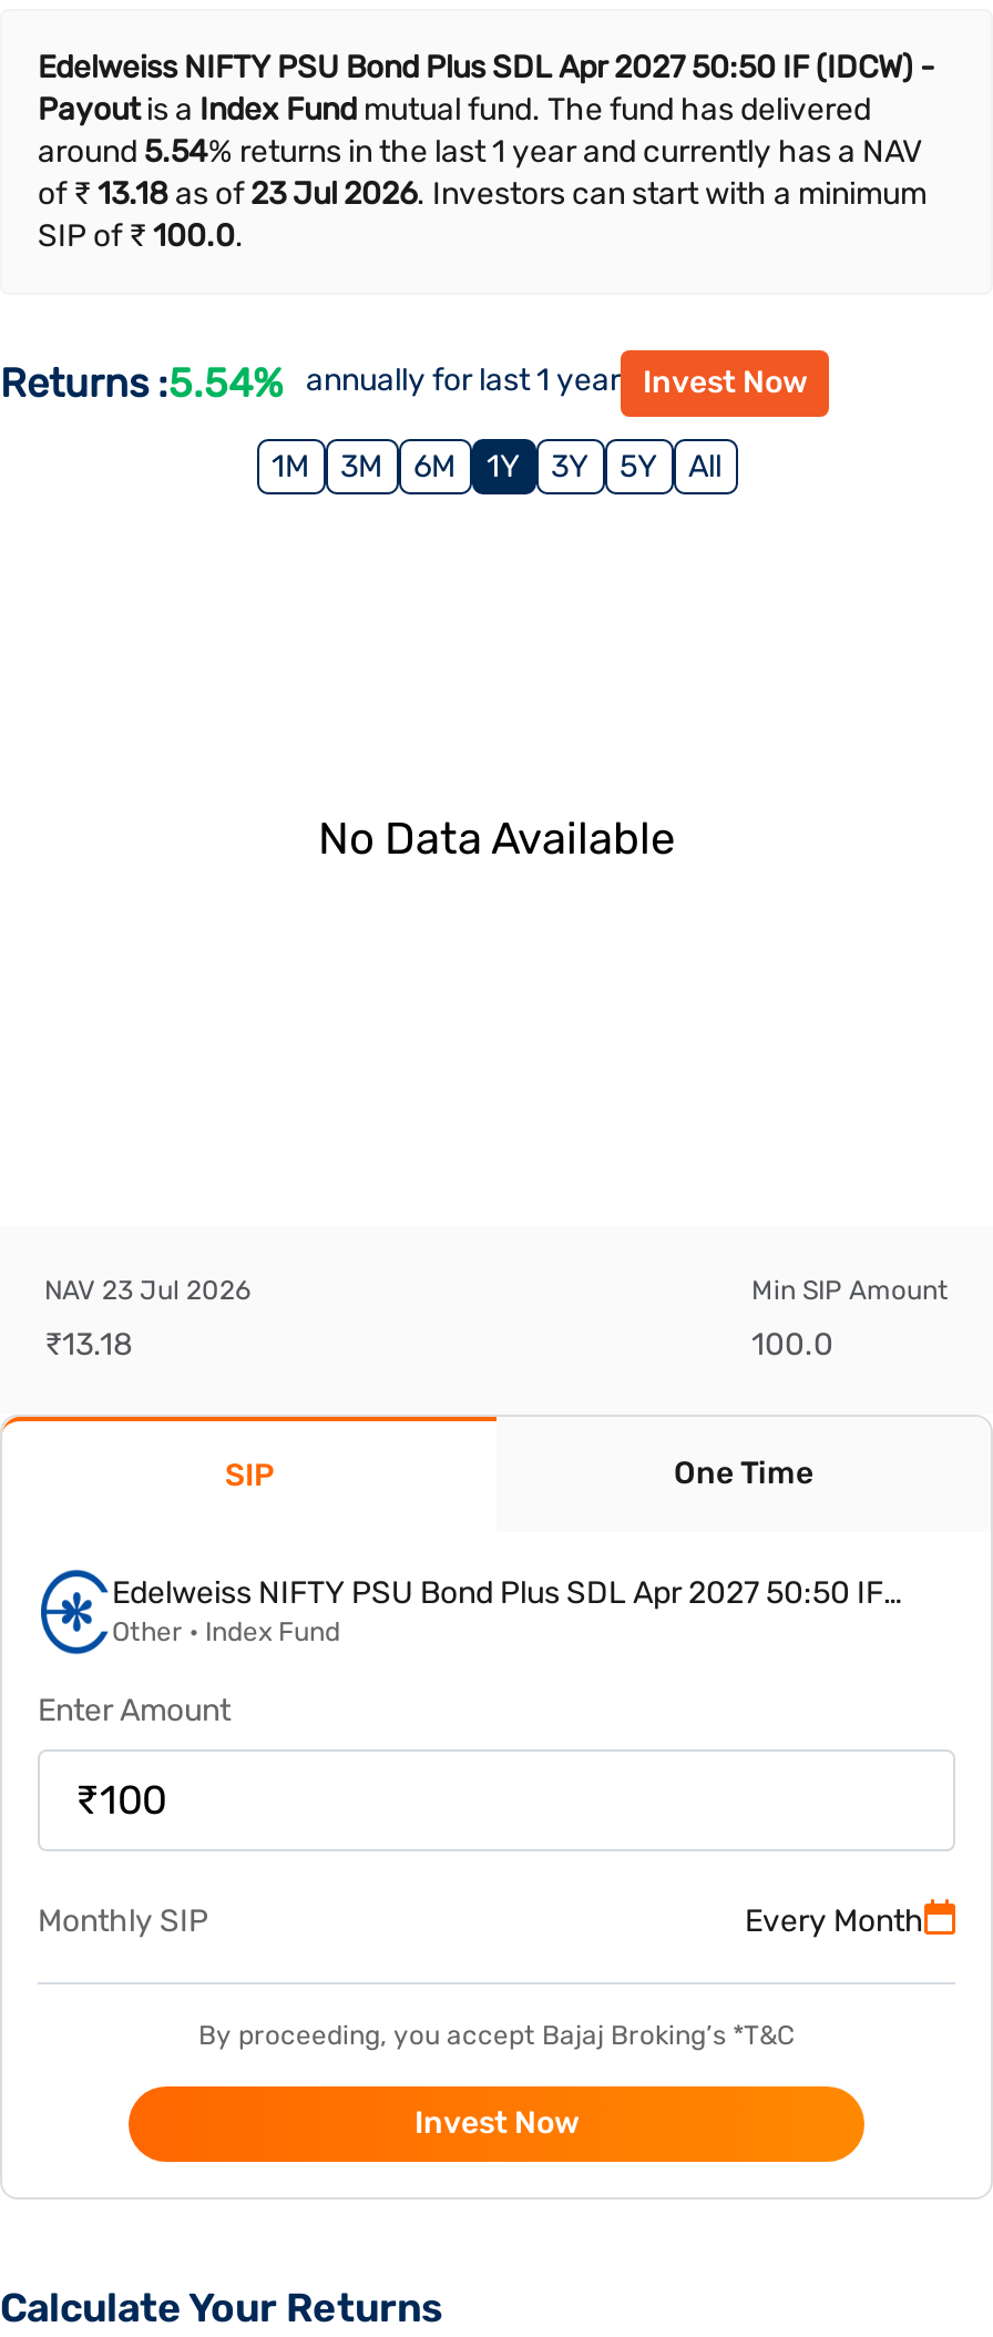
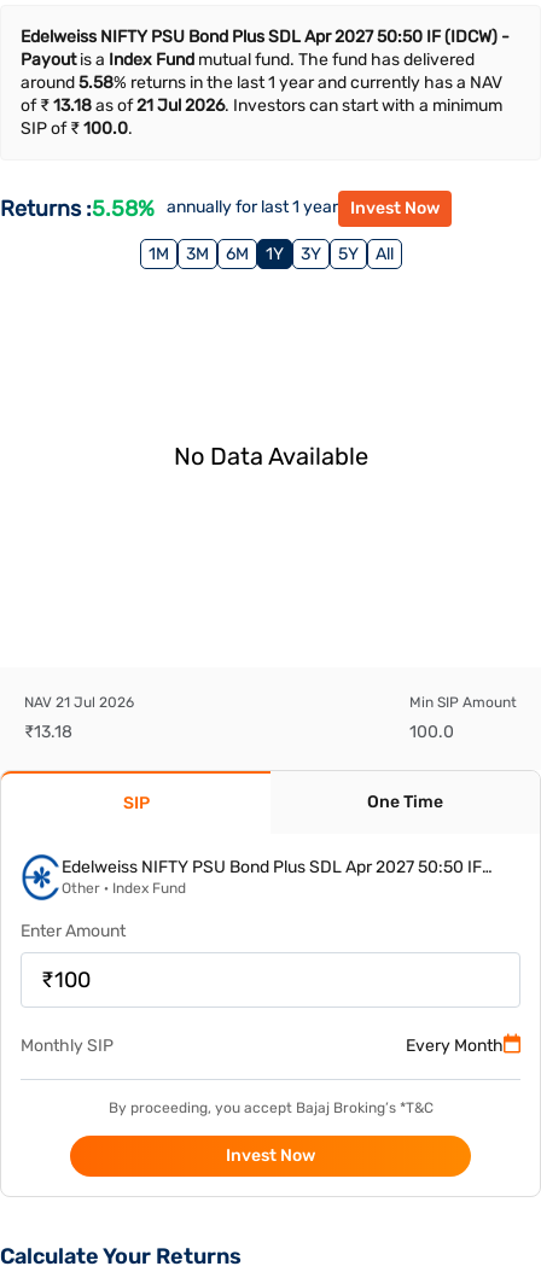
- around 5.54% returns in the last 1 year and currently has a NAV
+ around 5.58% returns in the last 1 year and currently has a NAV

- of ₹13.18 as of 23 Jul 2026. Investors can start with a minimum
+ of ₹13.18 as of 21 Jul 2026. Investors can start with a minimum

- Returns: 5.54% annually for last 1 year Invest Now
+ Returns: 5.58% annually for last 1 year Invest Now

- NAV 23 Jul 2026
+ NAV 21 Jul 2026
